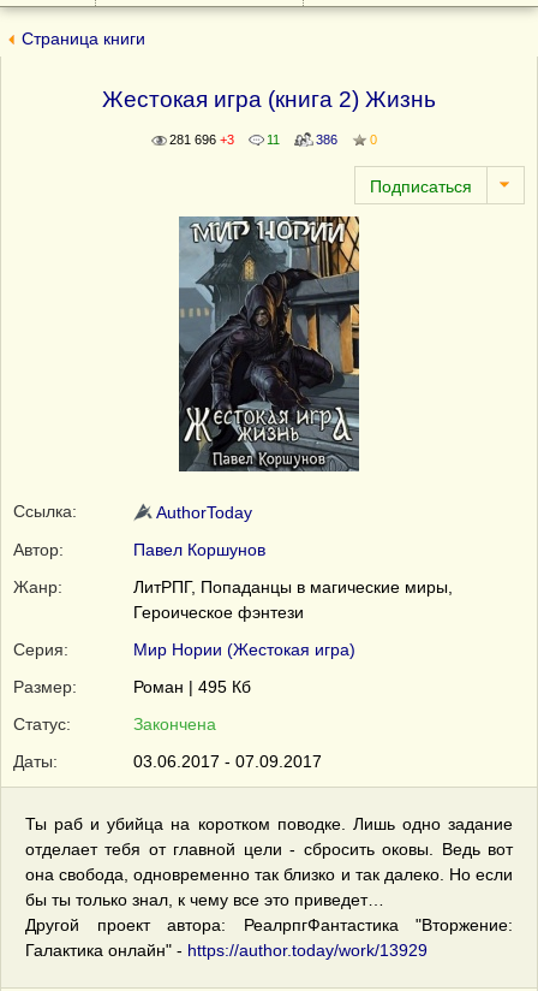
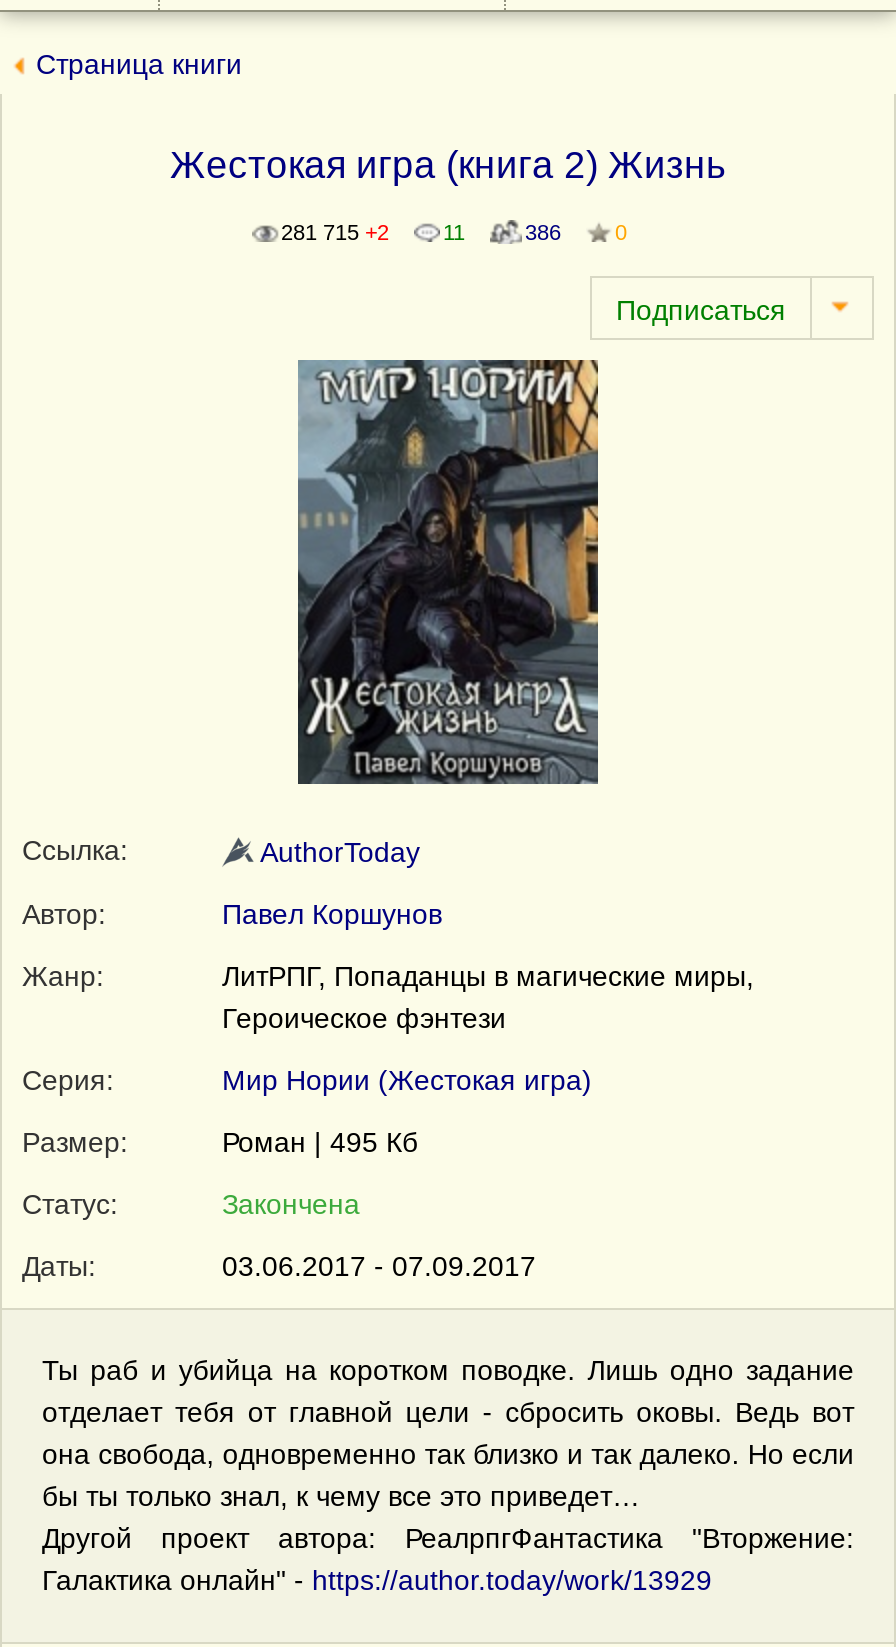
- 281 696 +3
+ 281 715 +2
